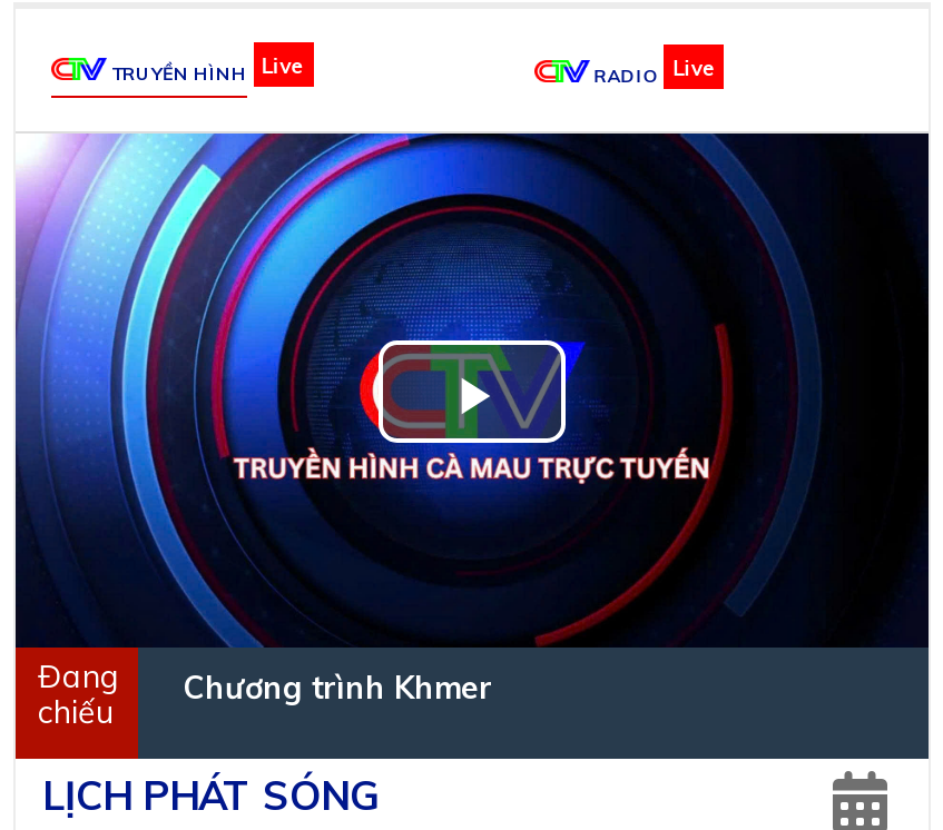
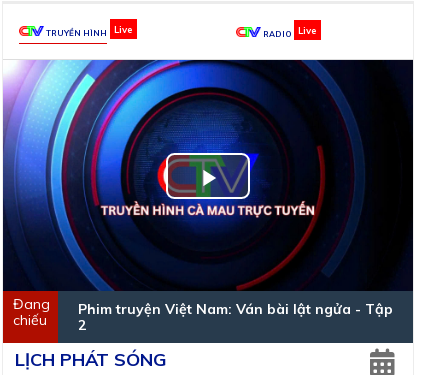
- Chương trình Khmer
+ Phim truyện Việt Nam: Ván bài lật ngửa - Tập
+ 2
